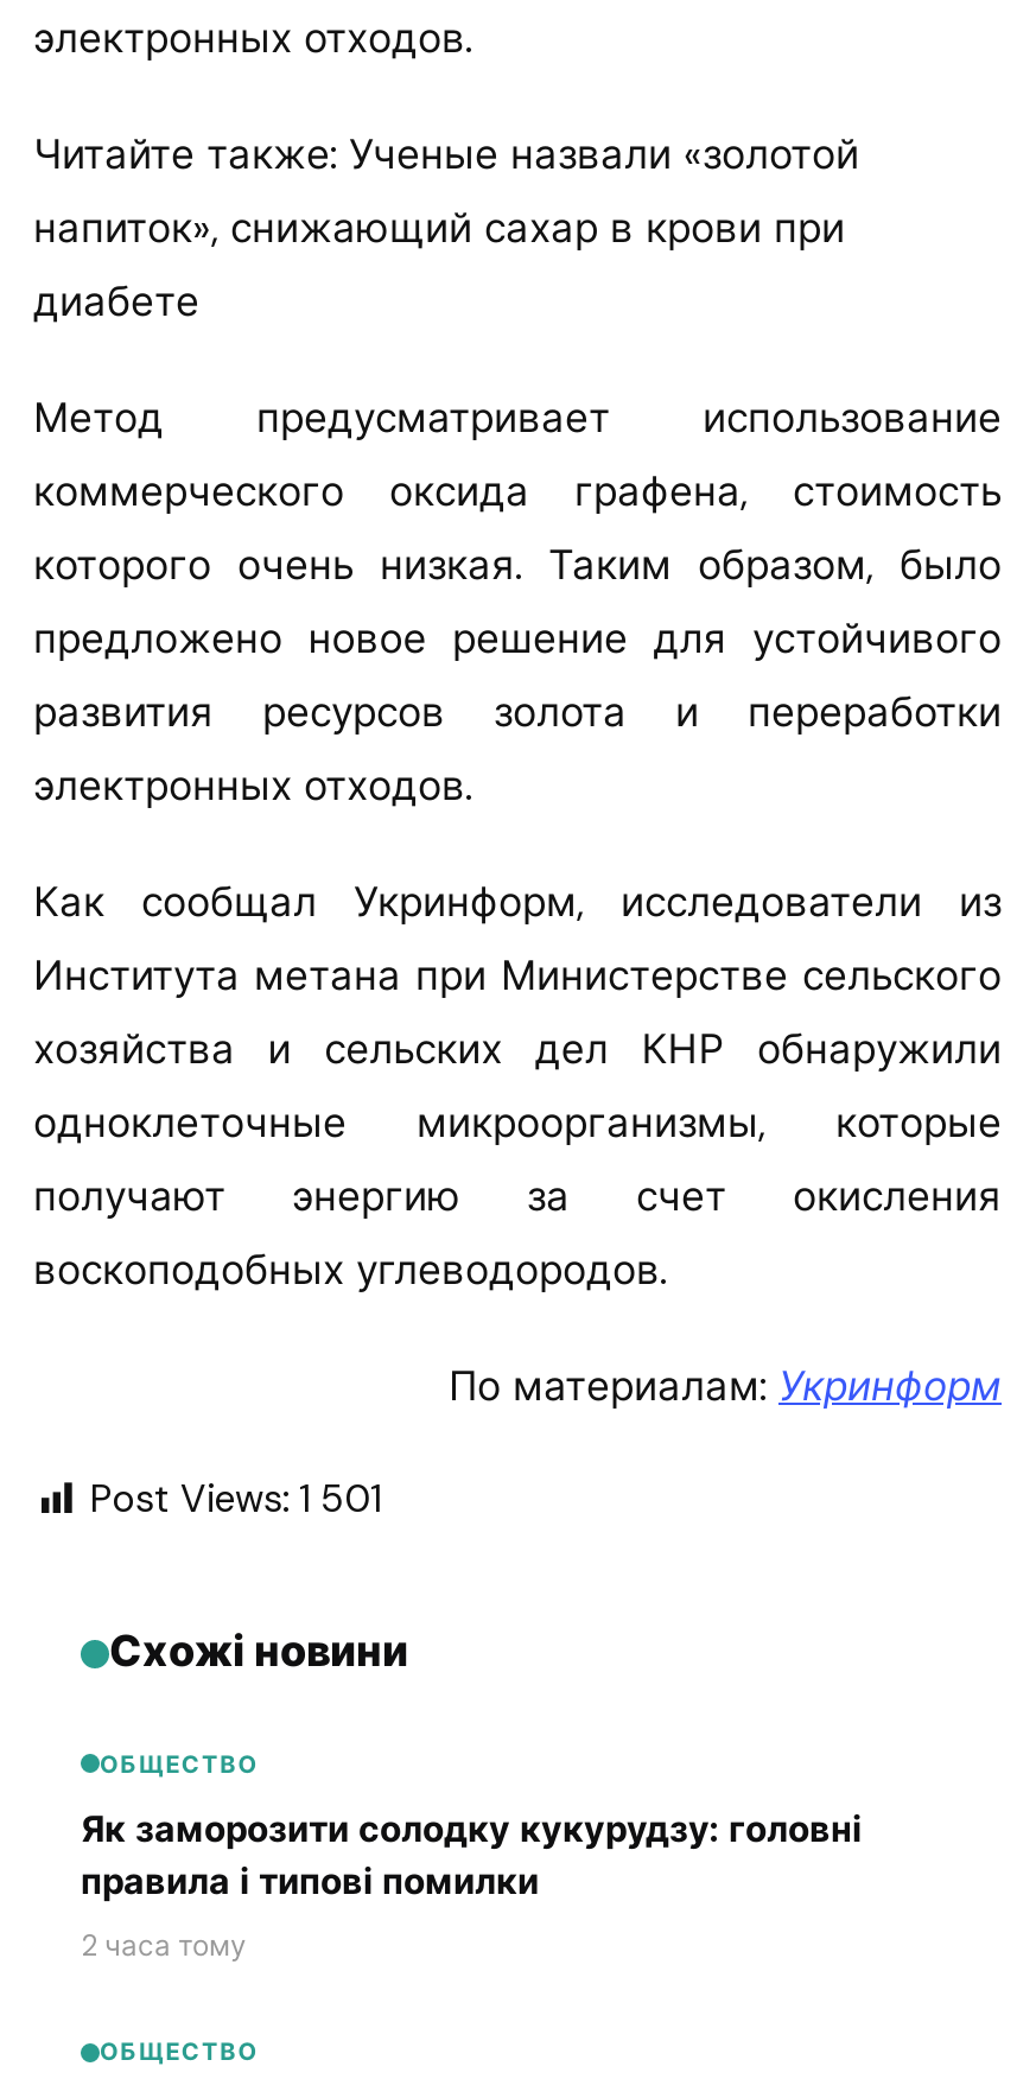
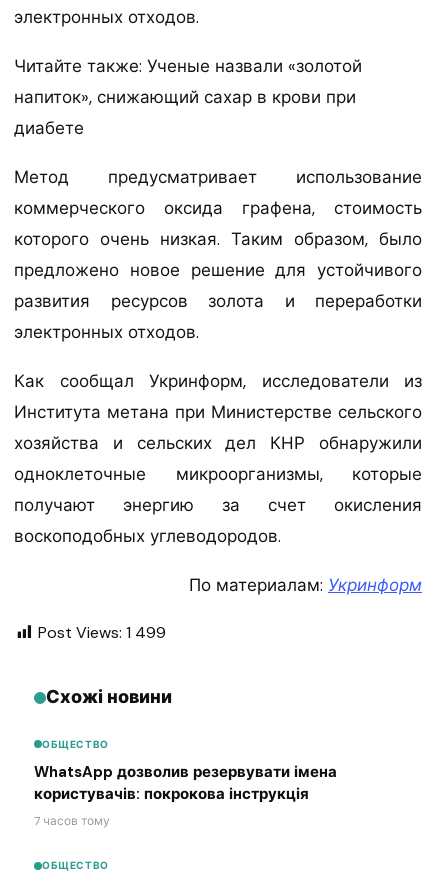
- Post Views: 1 501
+ Post Views: 1 499

- Як заморозити солодку кукурудзу: головні
- правила і типові помилки
- 2 часа тому
+ WhatsApp дозволив резервувати імена
+ користувачів: покрокова інструкція
+ 7 часов тому
